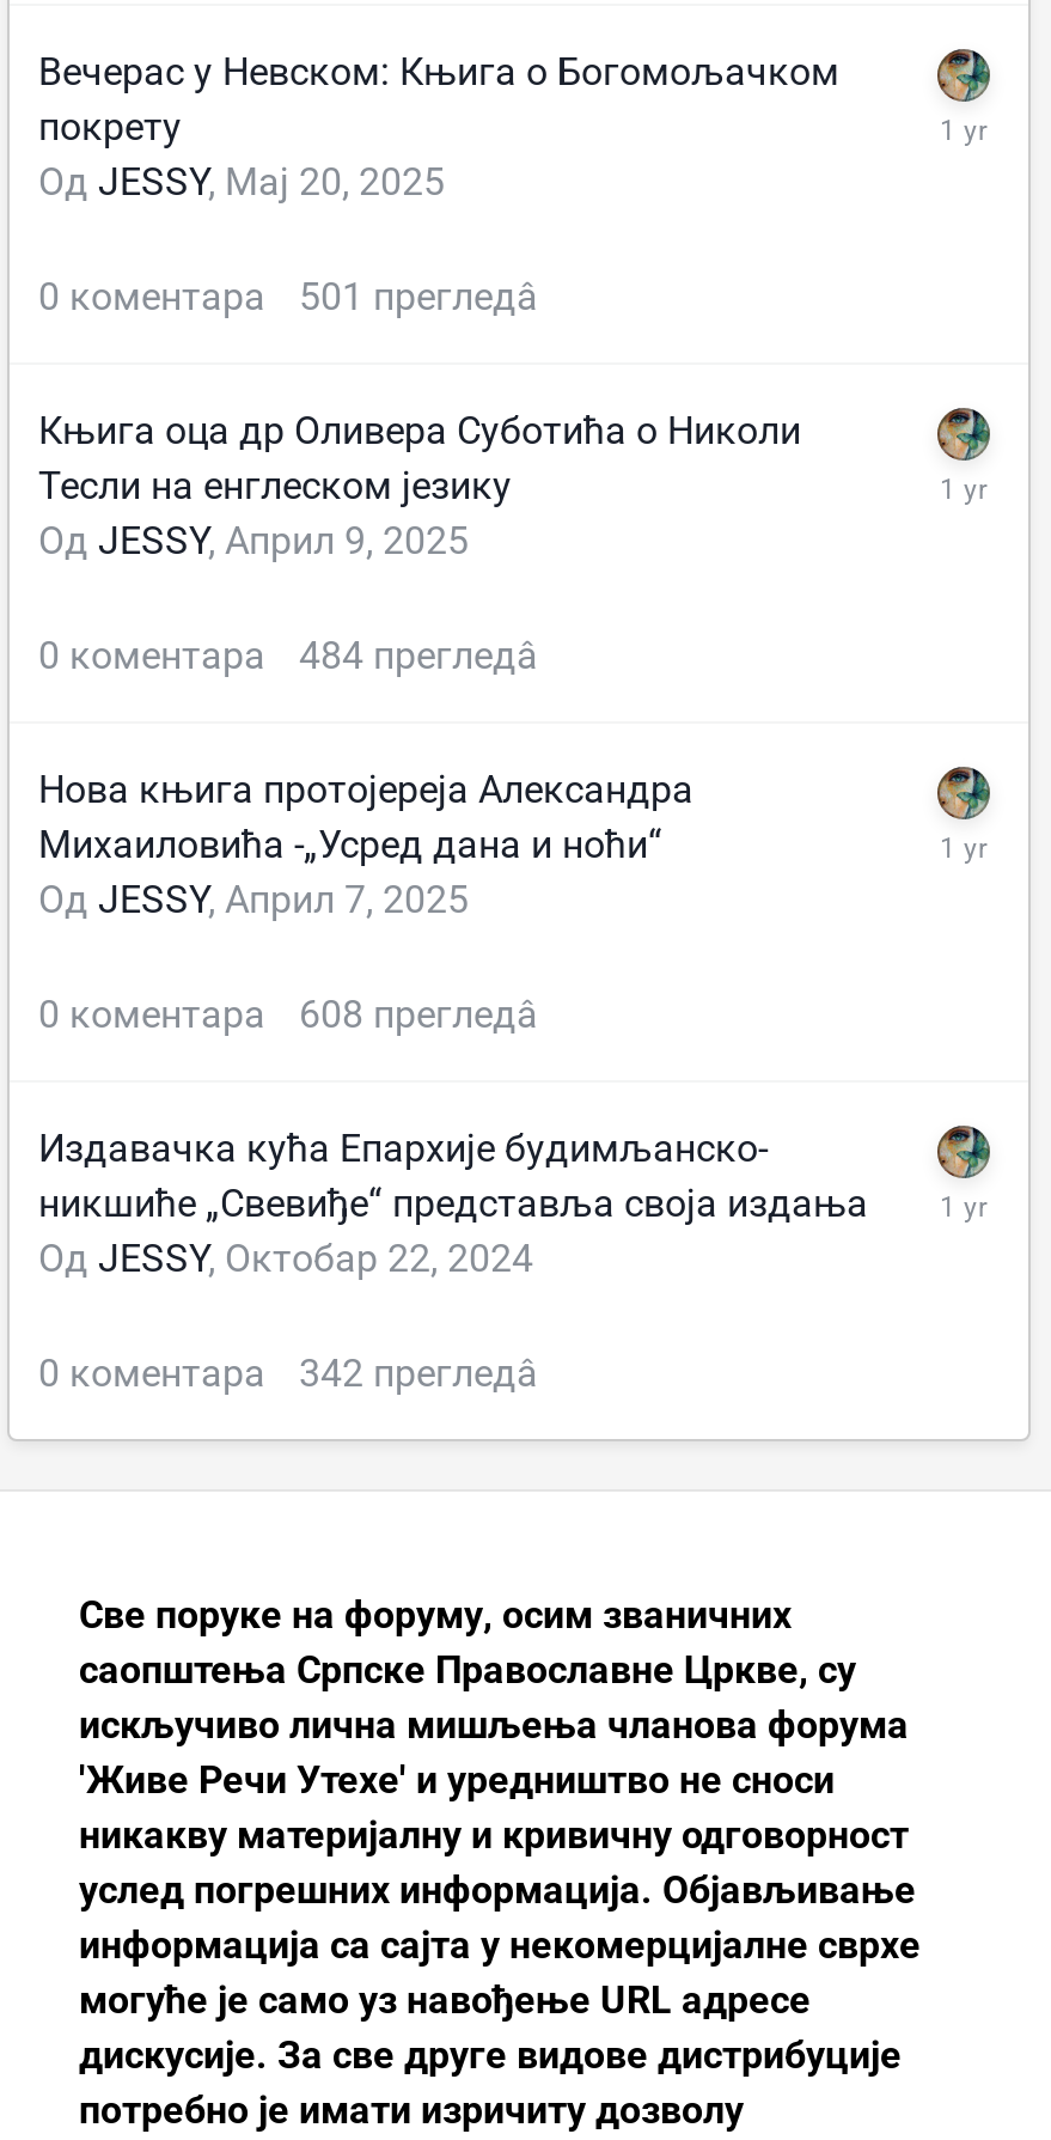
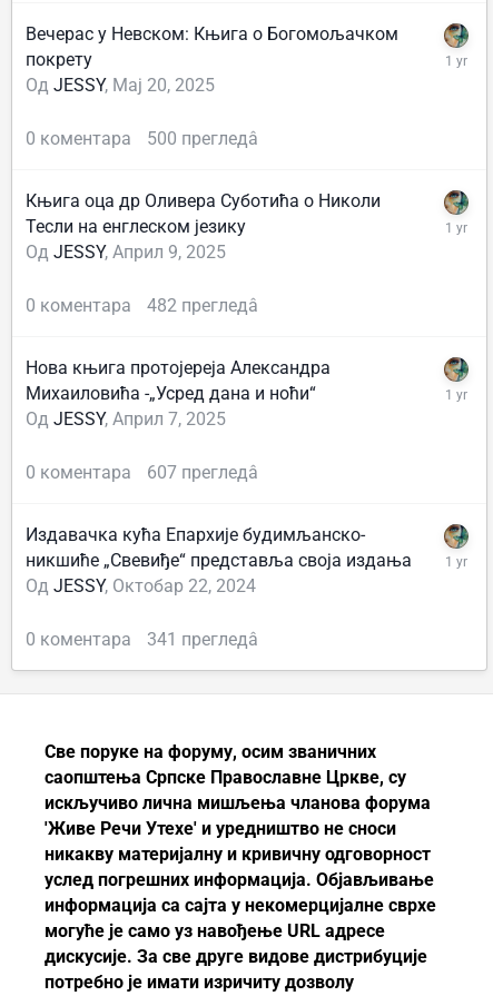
- 0 коментара 501 прегледâ
+ 0 коментара 500 прегледâ

- 0 коментара 484 прегледâ
+ 0 коментара 482 прегледâ

- 0 коментара 608 прегледâ
+ 0 коментара 607 прегледâ

- 0 коментара 342 прегледâ
+ 0 коментара 341 прегледâ
